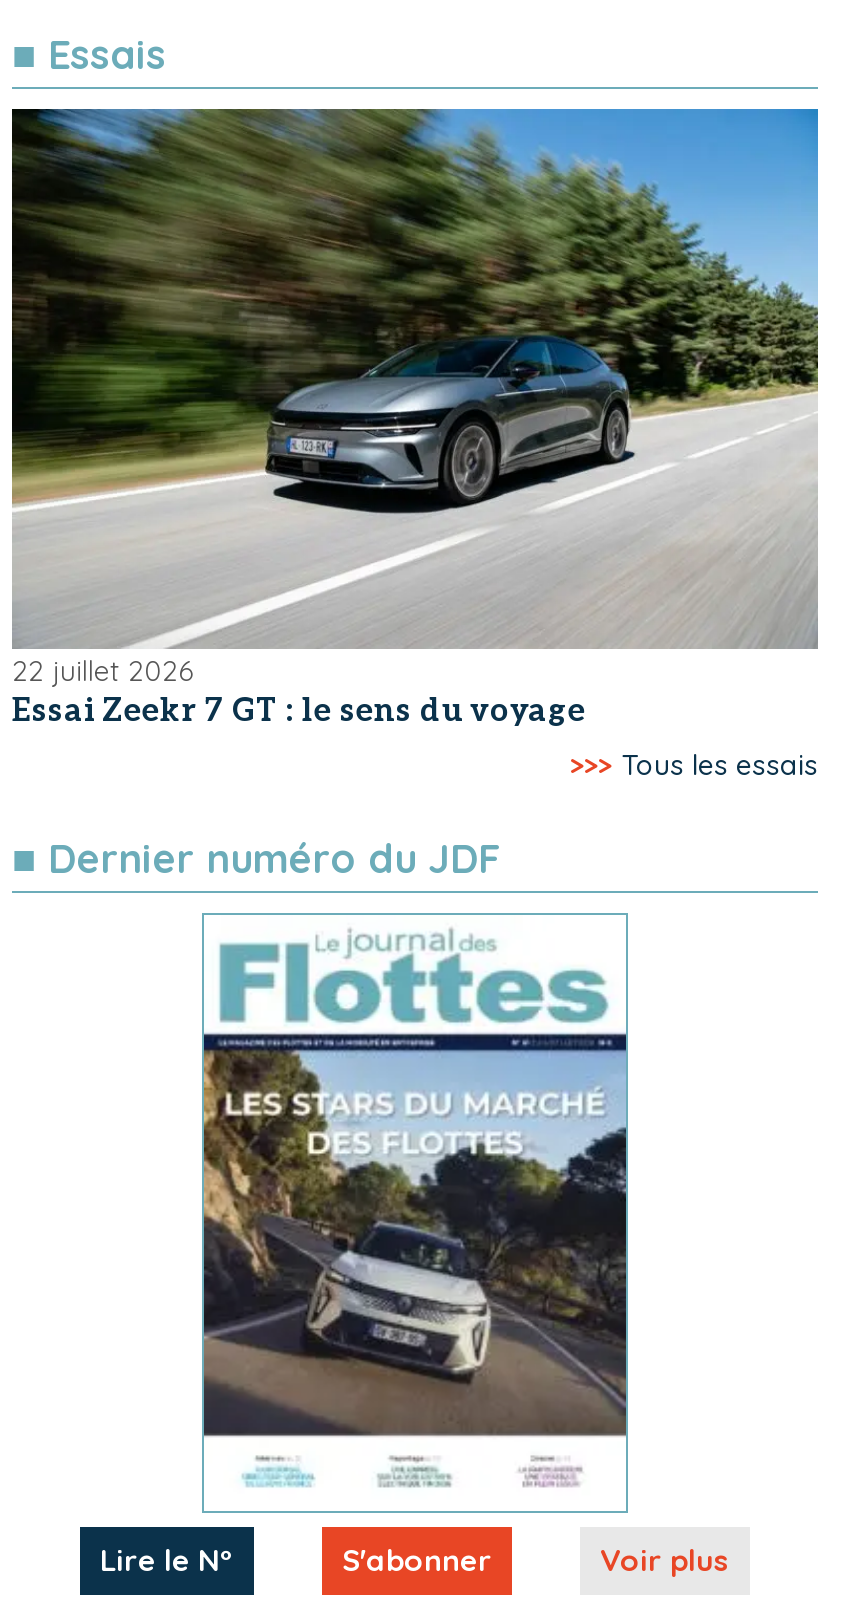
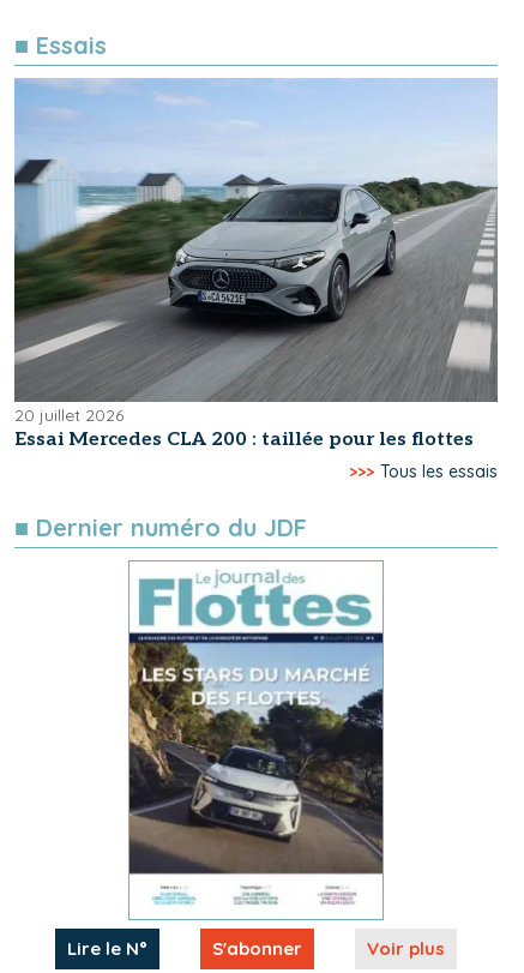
- [image]
- 22 juillet 2026
+ [image]
+ 20 juillet 2026

- Essai Zeekr 7 GT : le sens du voyage
+ Essai Mercedes CLA 200 : taillée pour les flottes
